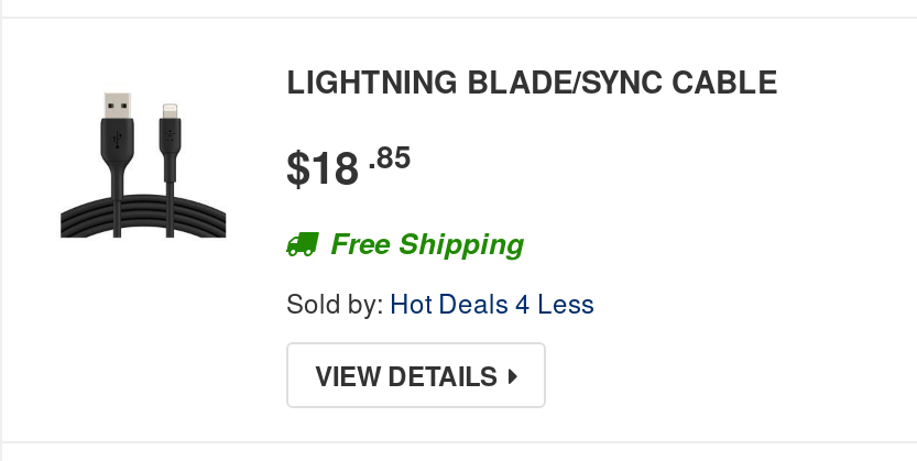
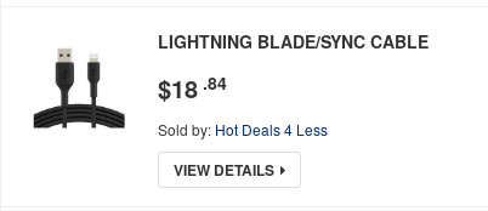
- $18.85
- Free Shipping
+ $18.84
